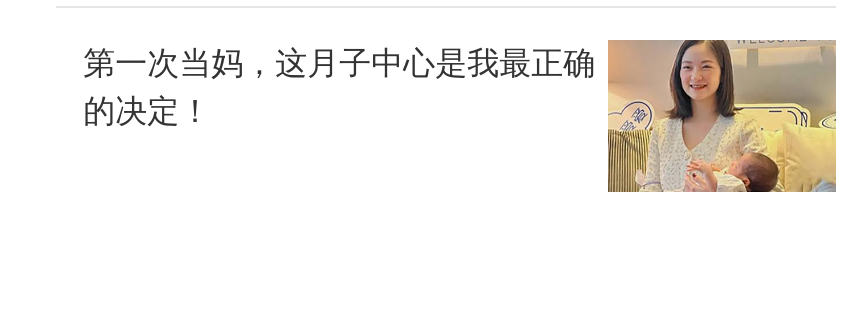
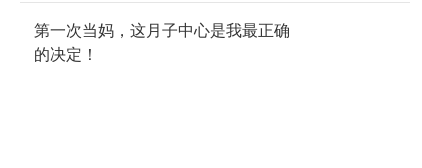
- [image]
